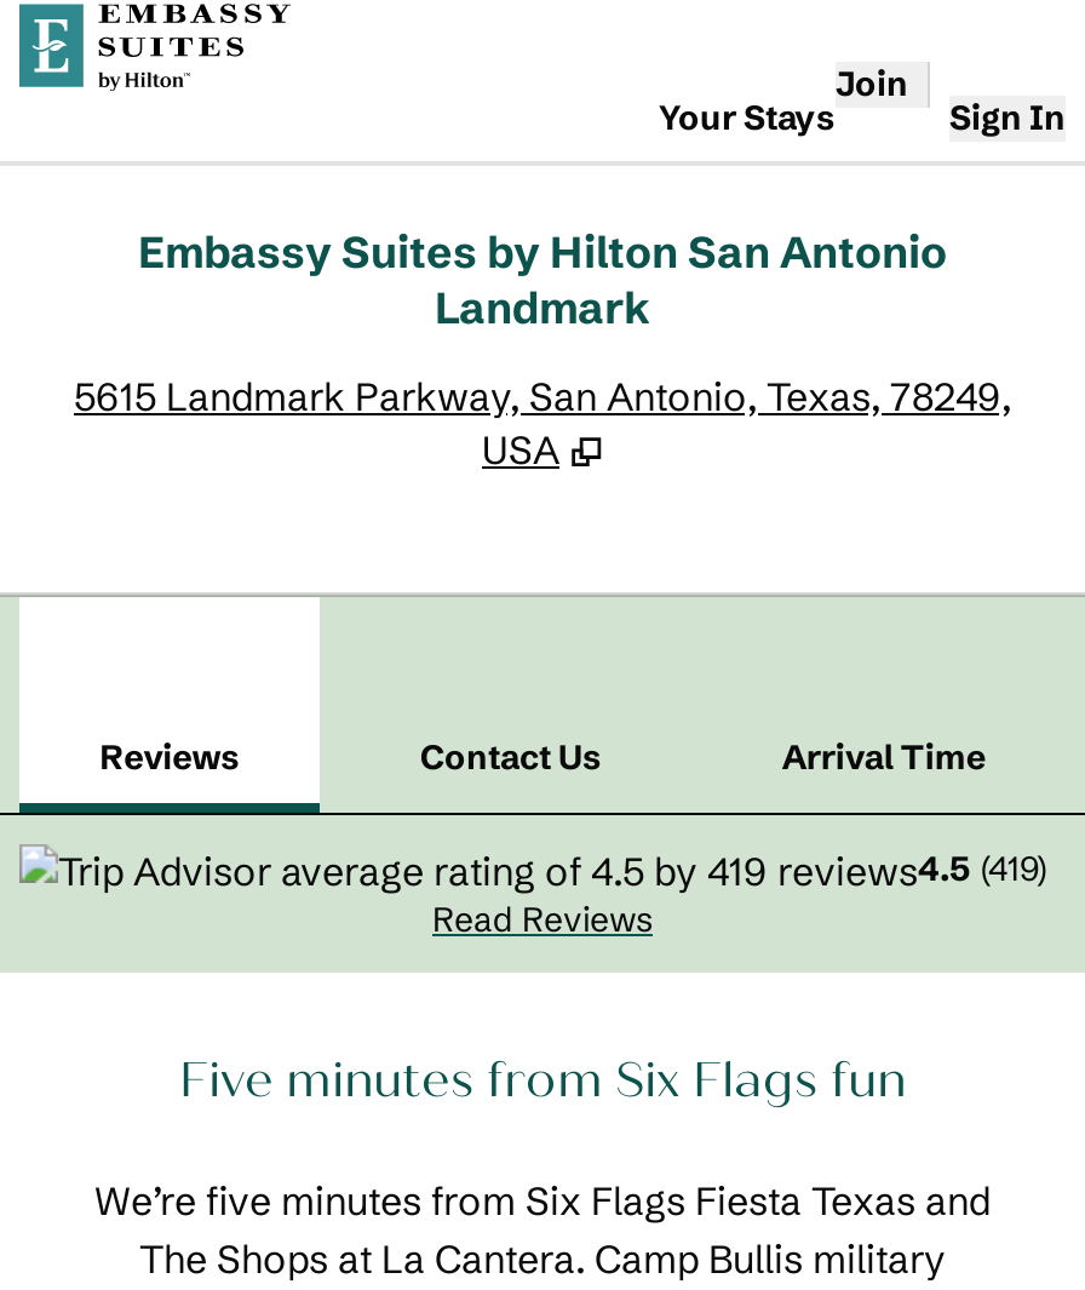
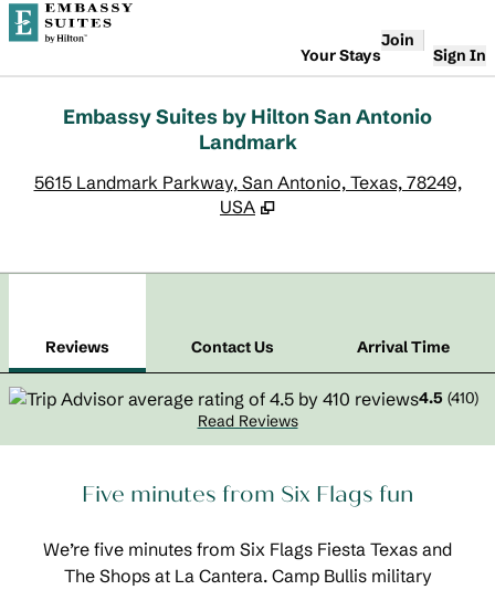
- 4.5 (419)
+ 4.5 (410)
